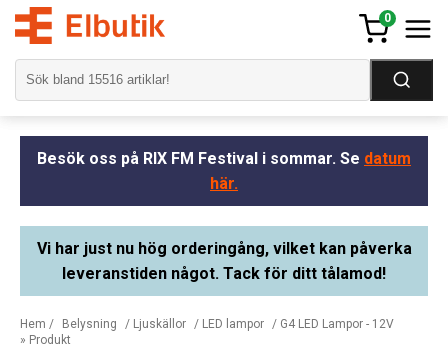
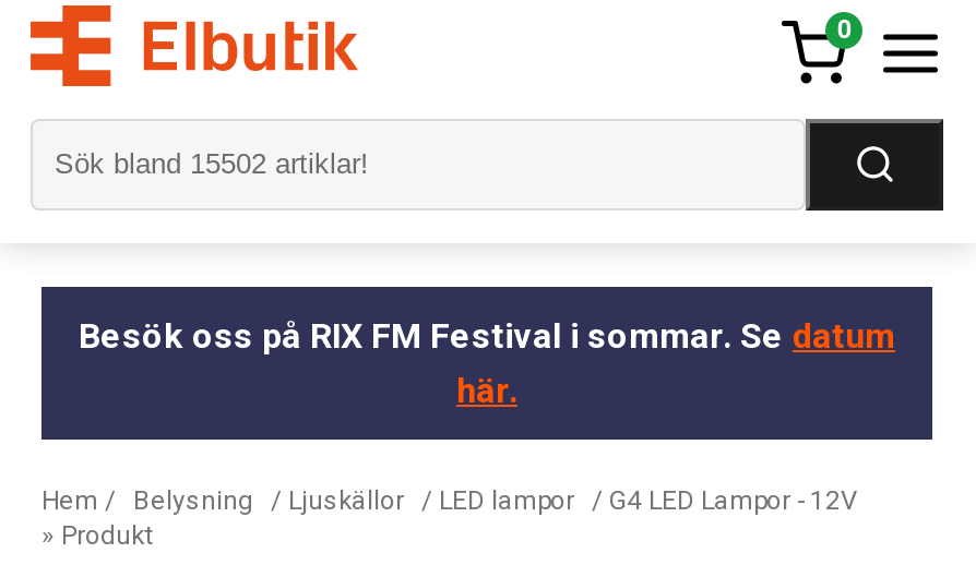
- [image]
- Vi har just nu hög orderingång, vilket kan påverka
- leveranstiden något. Tack för ditt tålamod!
